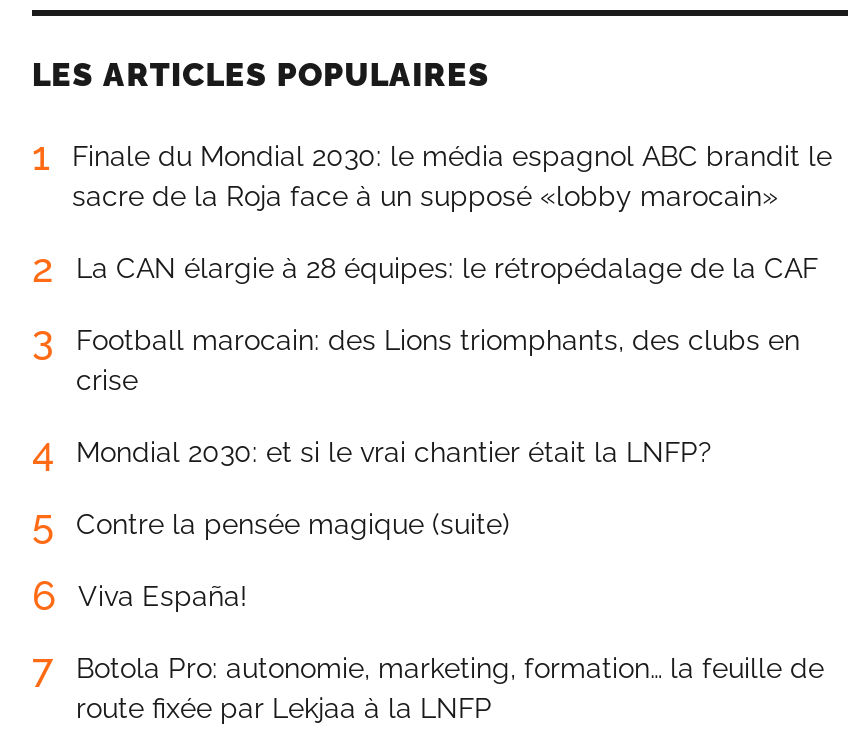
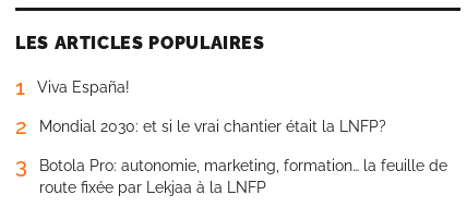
- Finale du Mondial 2030: le média espagnol ABC brandit le
- sacre de la Roja face à un supposé «lobby marocain»
- La CAN élargie à 28 équipes: le rétropédalage de la CAF
- Football marocain: des Lions triomphants, des clubs en
- crise
- 4
- 5
- Contre la pensée magique (suite)
- 6

moved down: 2 | Mondial 2030: et si le vrai chantier était la LNFP? | 3

moved up: Viva España!

- 7
